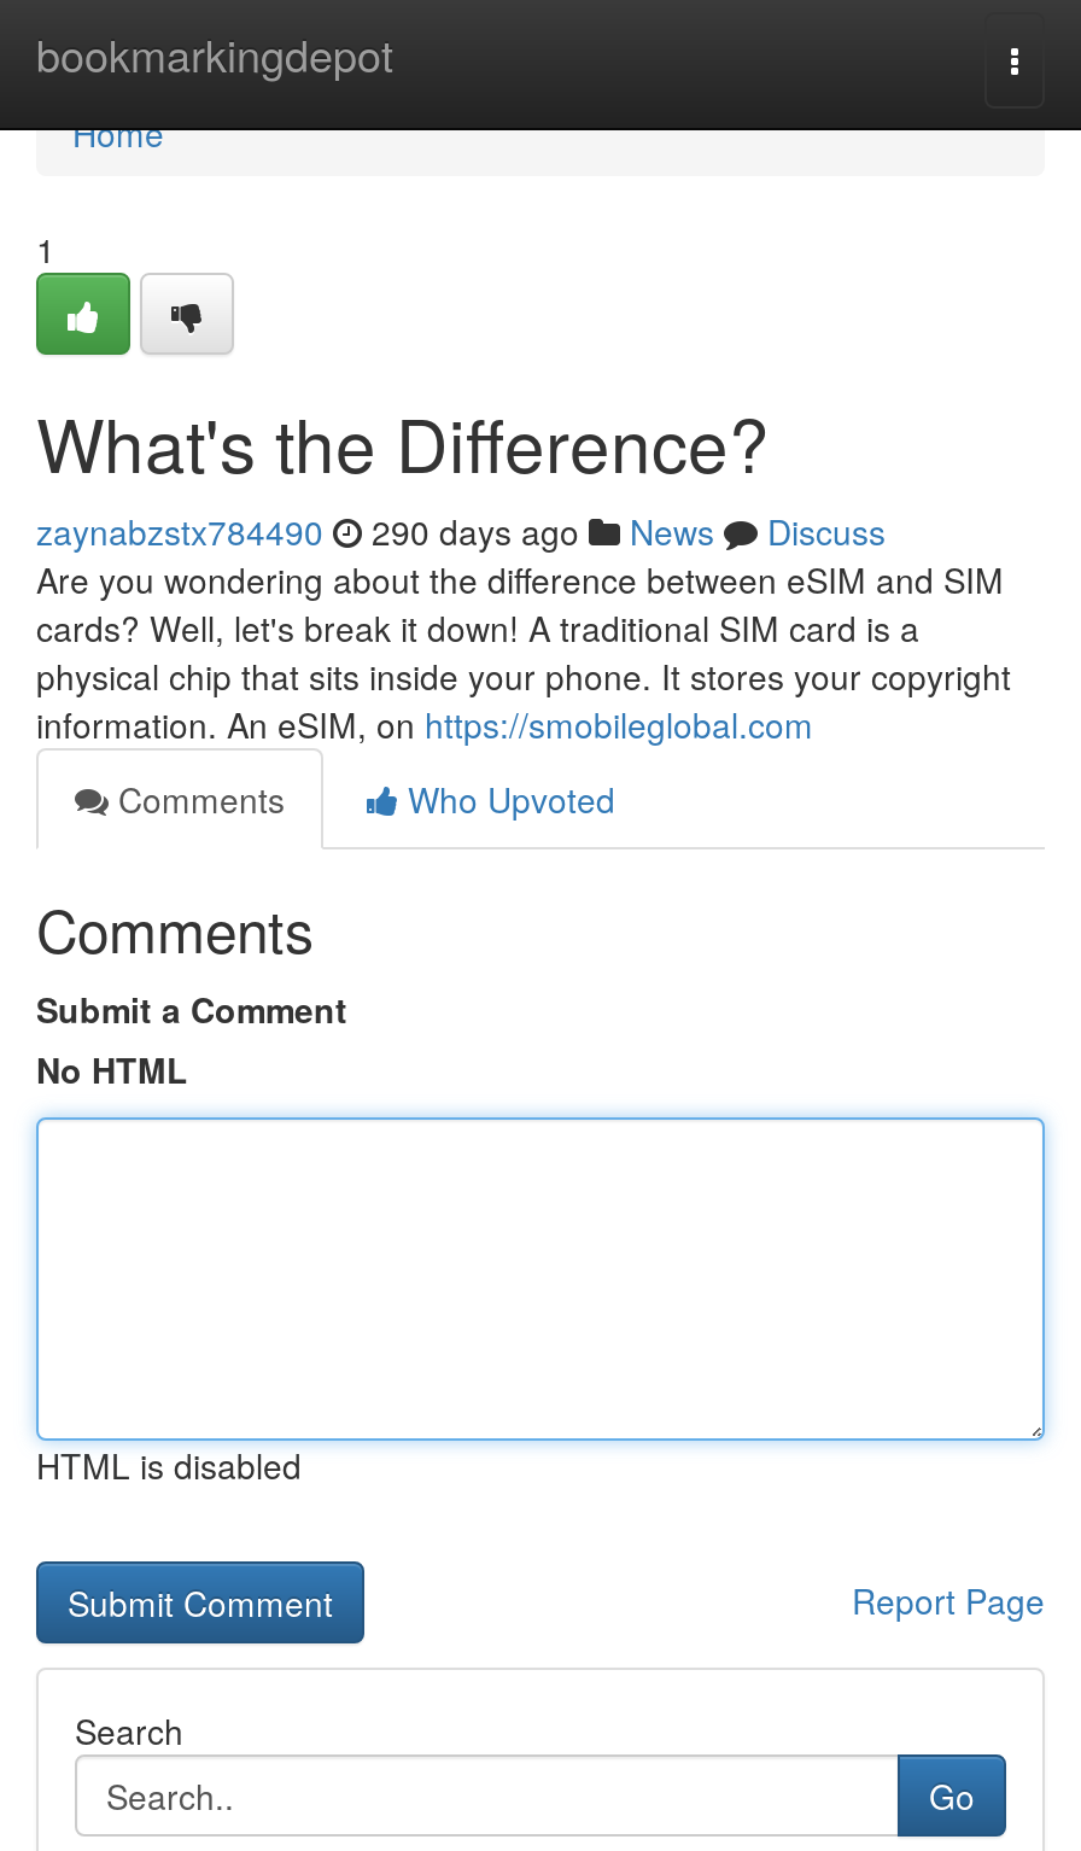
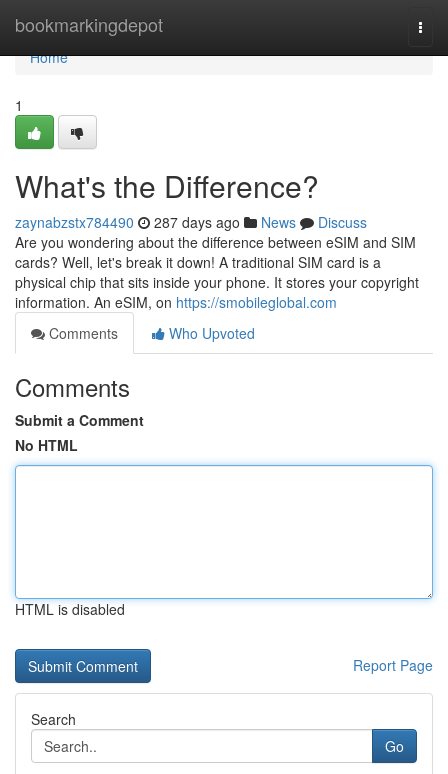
- zaynabzstx784490 290 days ago News Discuss
+ zaynabzstx784490 287 days ago News Discuss
